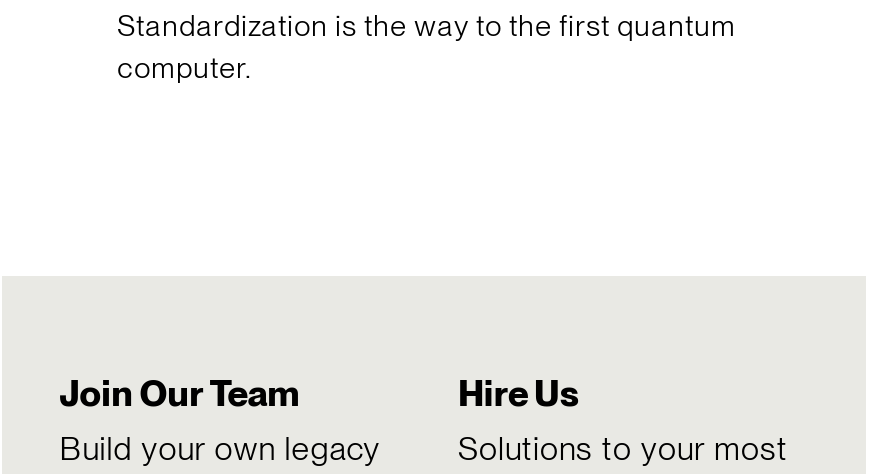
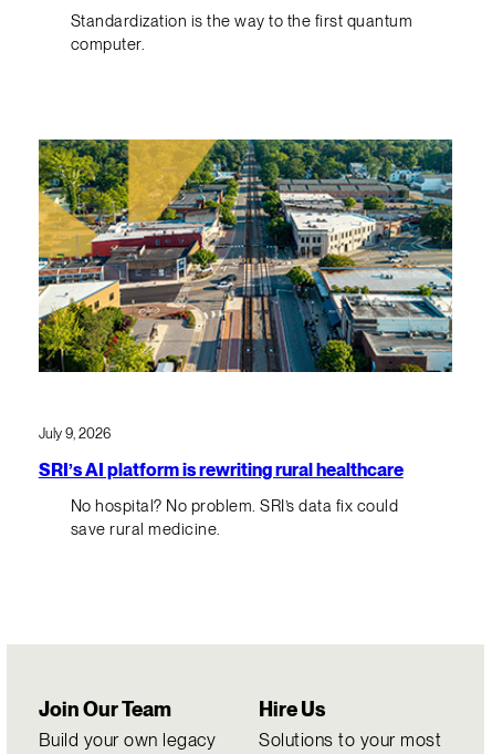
+ [image]

+ July 9, 2026
+ SRI’s AI platform is rewriting rural healthcare
+ No hospital? No problem. SRI’s data fix could
+ save rural medicine.
